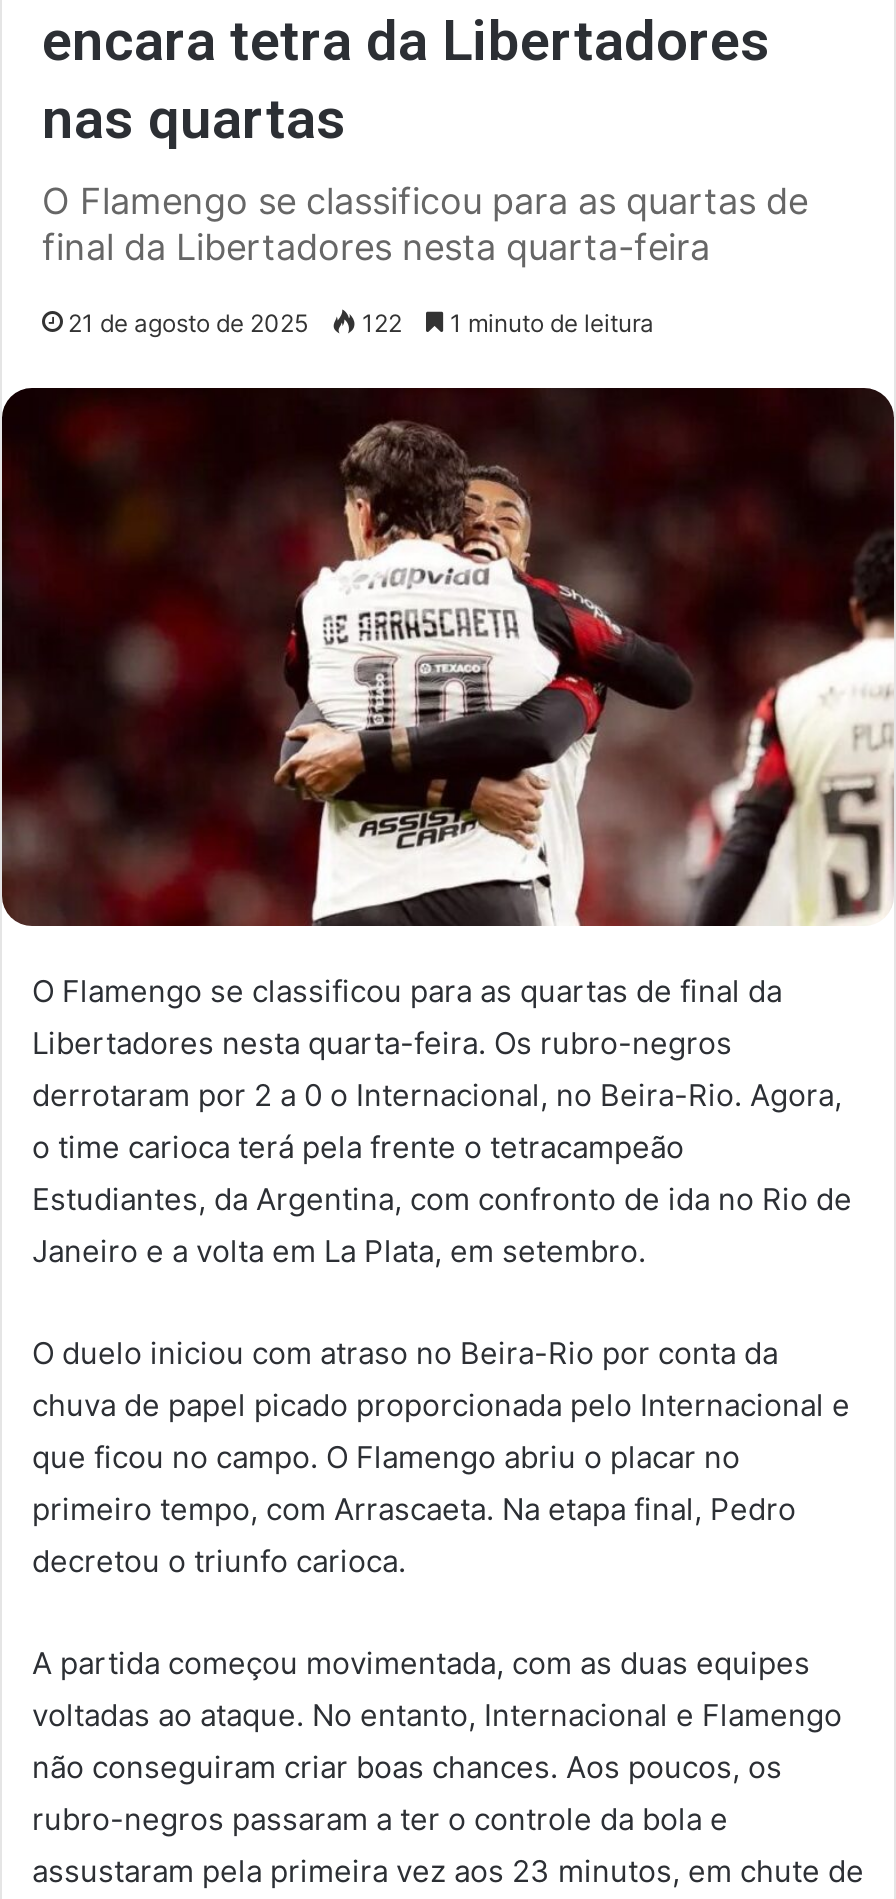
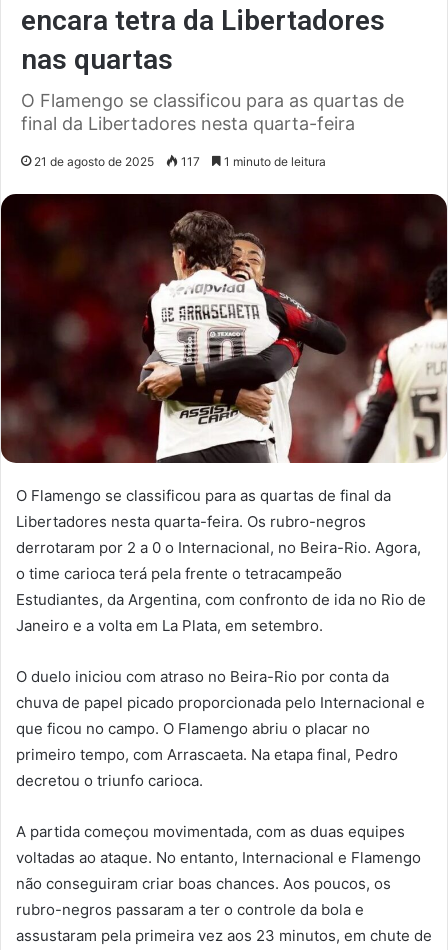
- 21 de agosto de 2025 122 1 minuto de leitura
+ 21 de agosto de 2025 117 1 minuto de leitura
